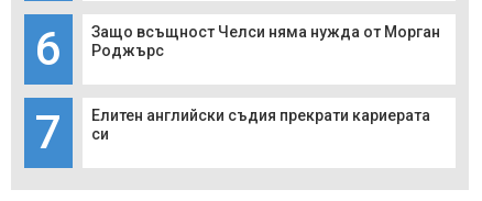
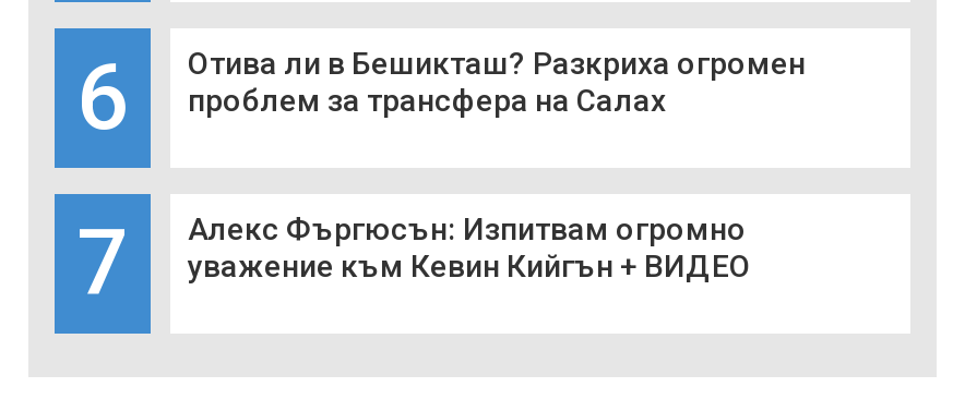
- Защо всъщност Челси няма нужда от Морган
- Роджърс
+ Отива ли в Бешикташ? Разкриха огромен
+ проблем за трансфера на Салах

- Елитен английски съдия прекрати кариерата
- си
+ Алекс Фъргюсън: Изпитвам огромно
+ уважение към Кевин Кийгън + ВИДЕО
